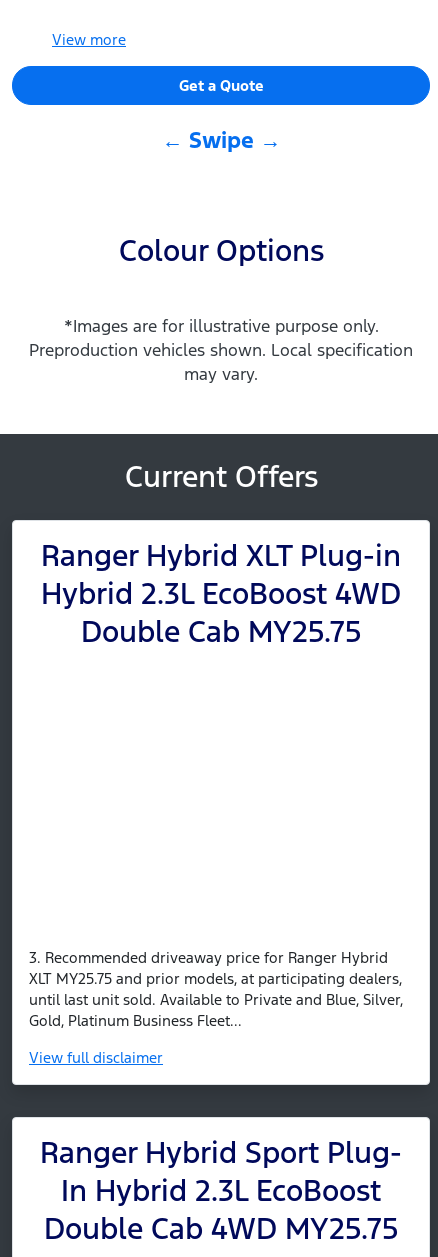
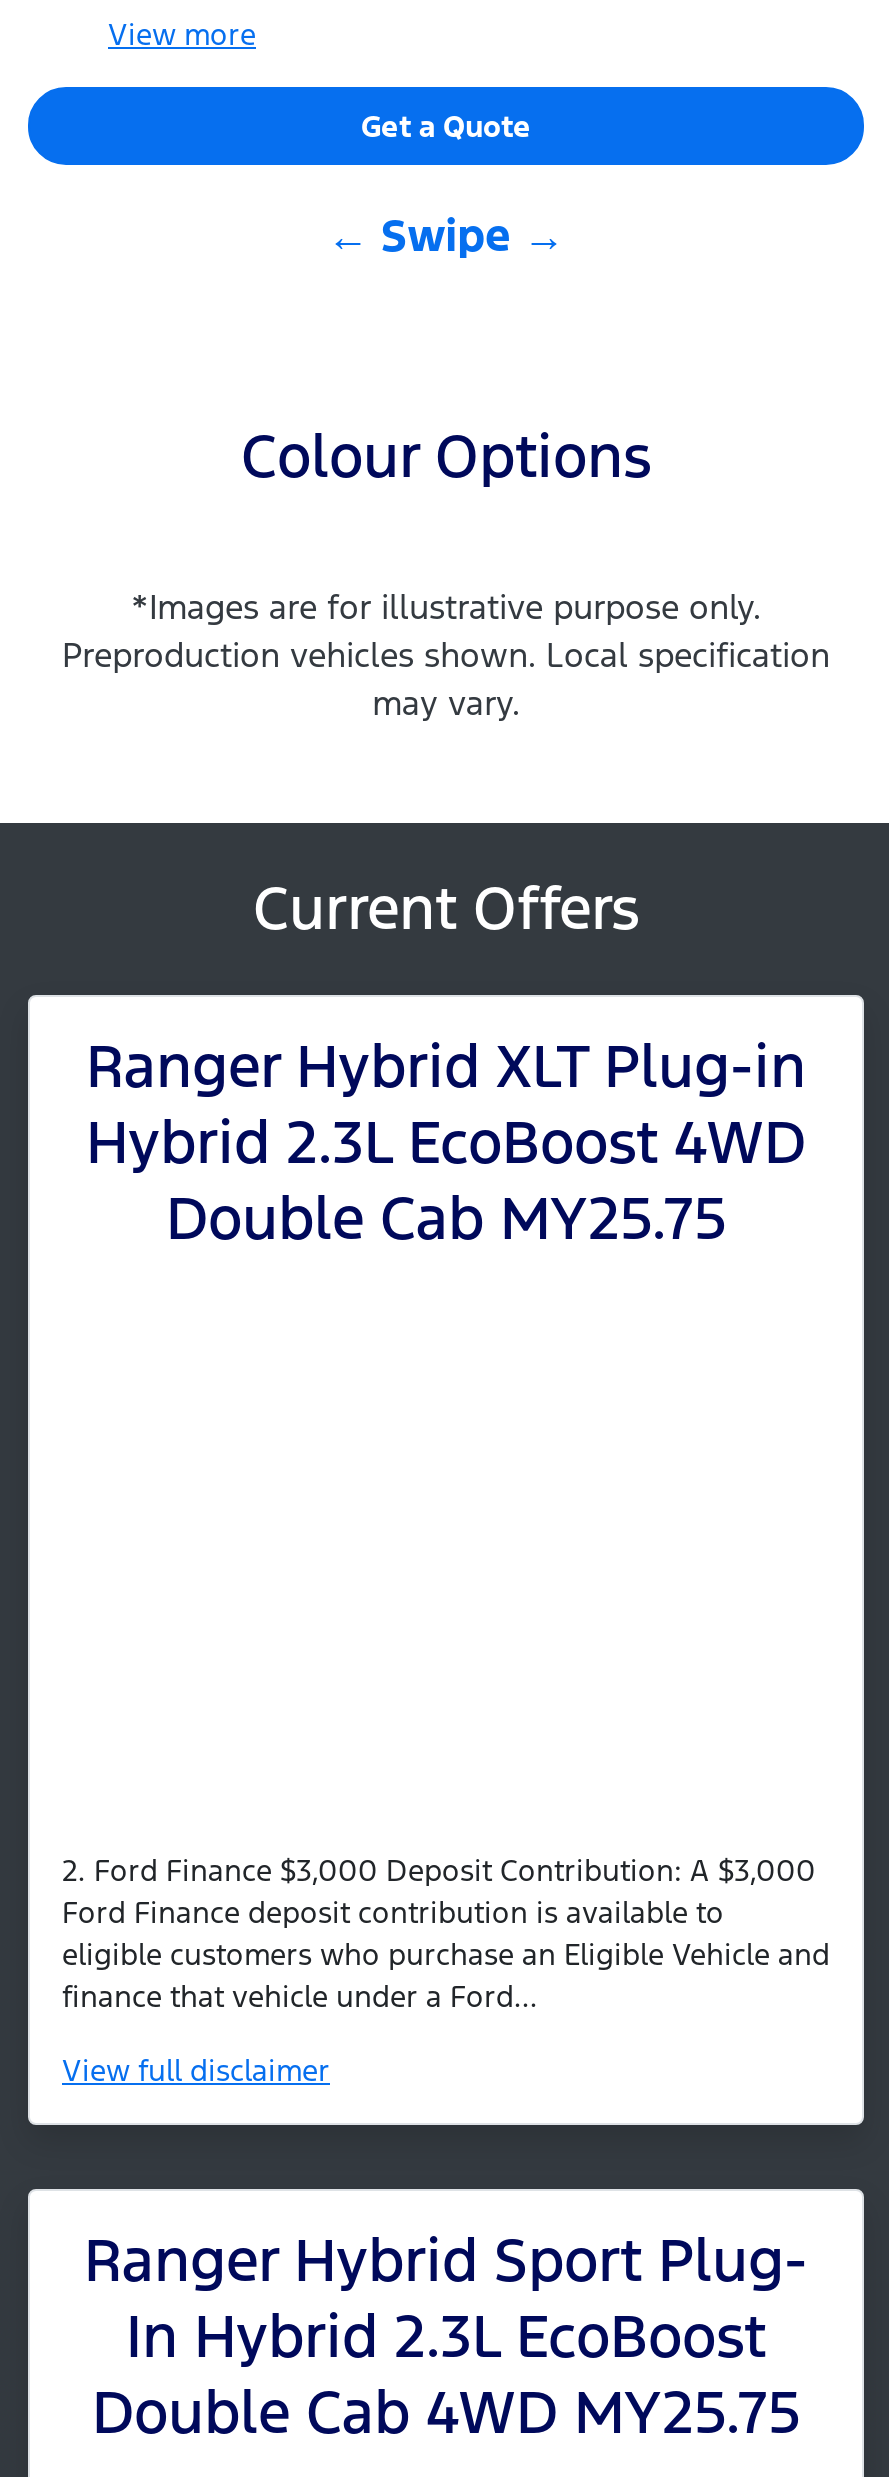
- 3. Recommended driveaway price for Ranger Hybrid
- XLT MY25.75 and prior models, at participating dealers,
- until last unit sold. Available to Private and Blue, Silver,
- Gold, Platinum Business Fleet...
+ 2. Ford Finance $3,000 Deposit Contribution: A $3,000
+ Ford Finance deposit contribution is available to
+ eligible customers who purchase an Eligible Vehicle and
+ finance that vehicle under a Ford...
